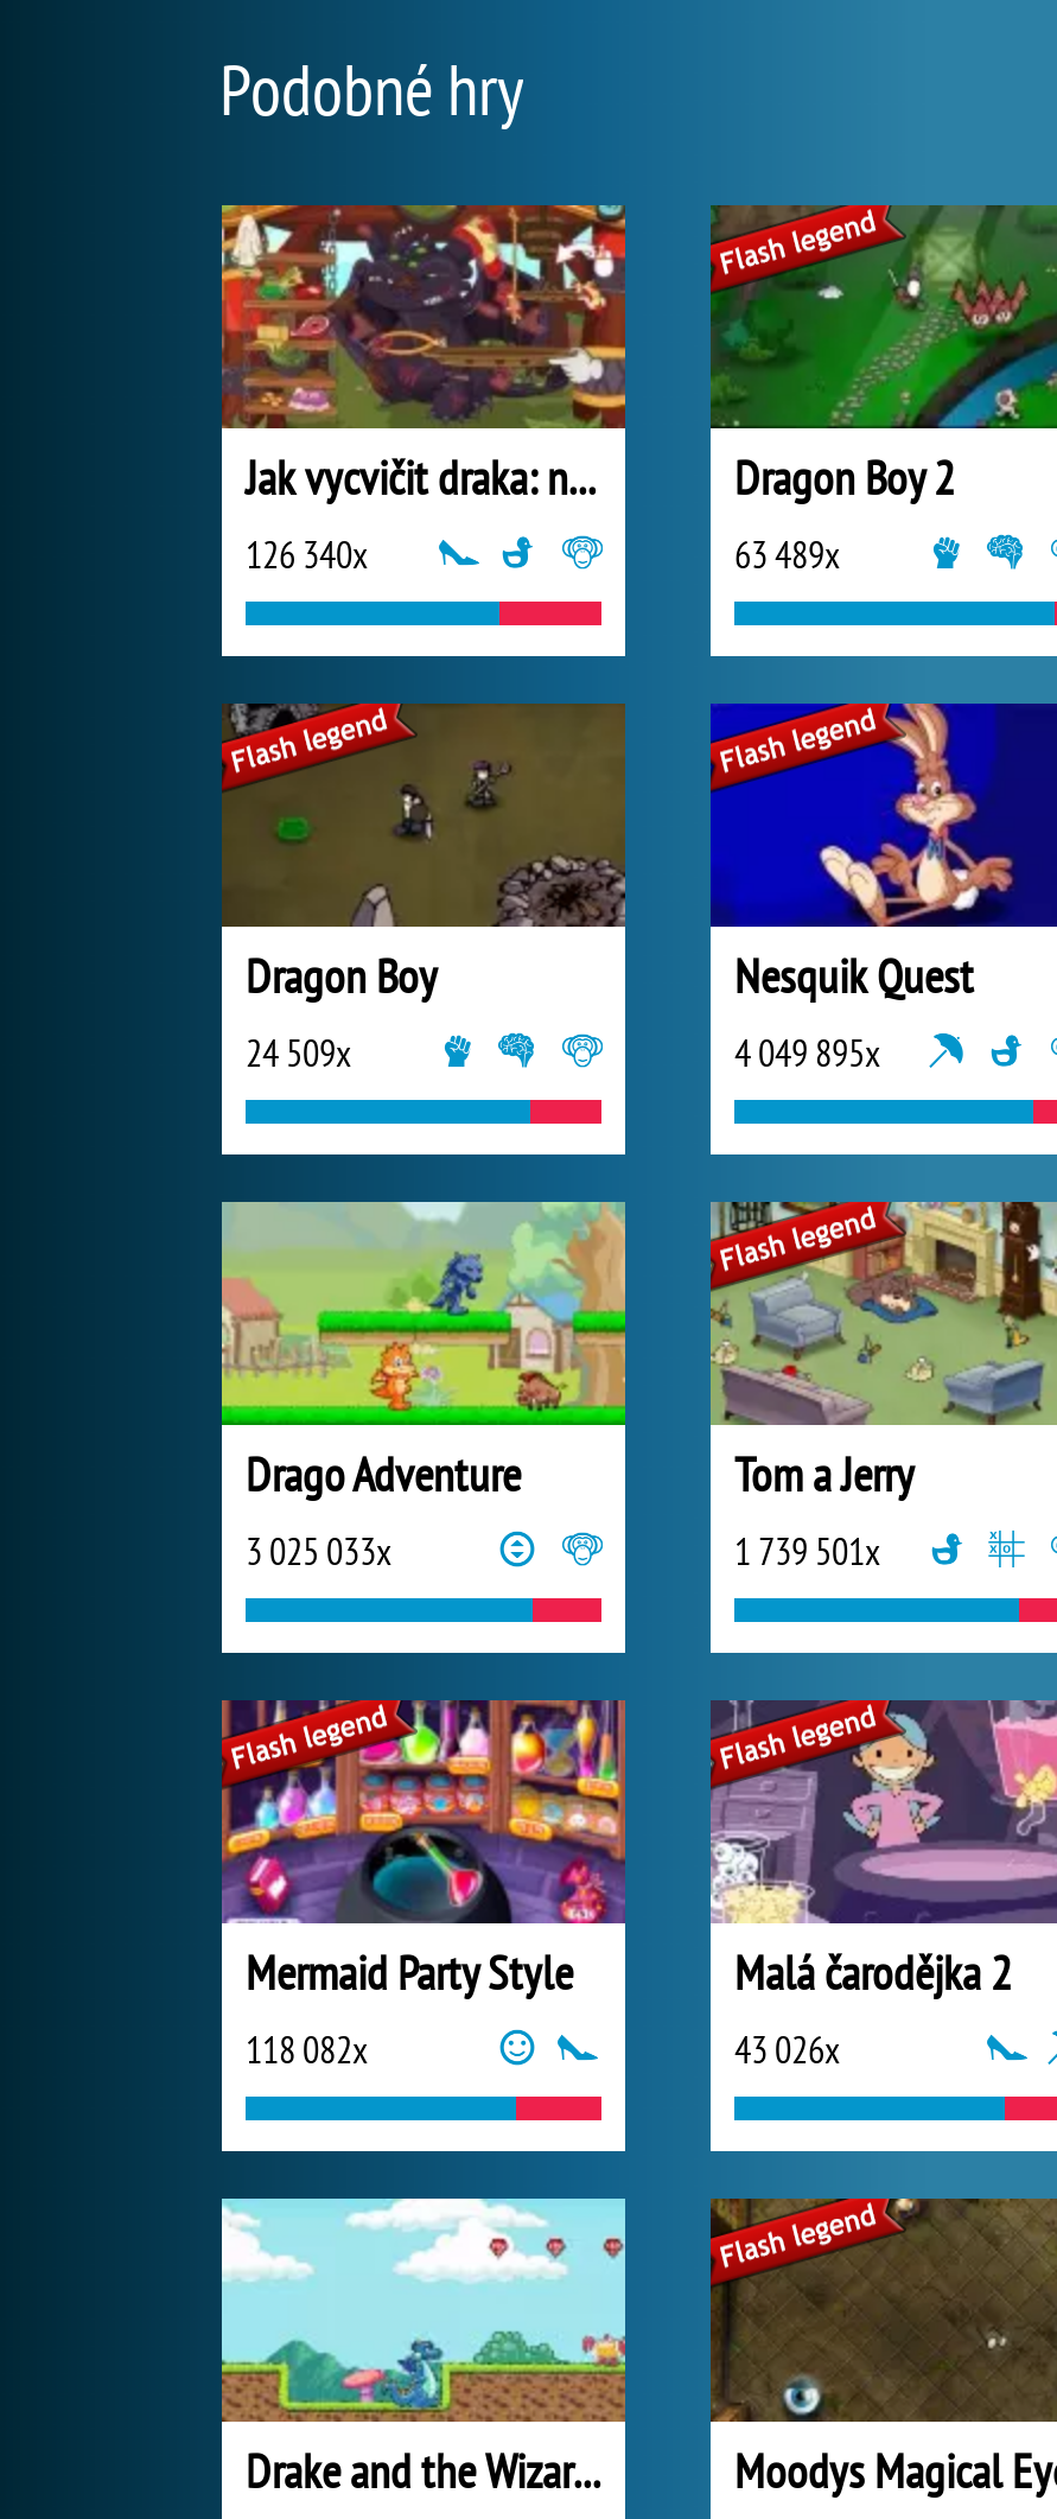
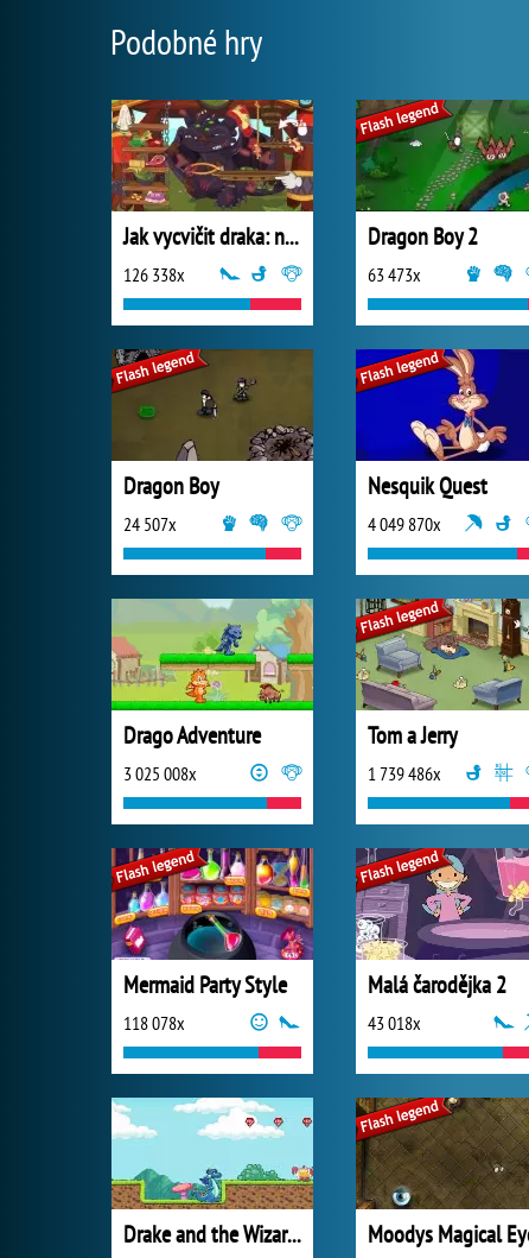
- 126 340x
+ 126 338x

- 63 489x
+ 63 473x

- 24 509x
+ 24 507x

- 4 049 895x
+ 4 049 870x

- 3 025 033x
+ 3 025 008x

- 1 739 501x
+ 1 739 486x

- 118 082x
+ 118 078x

- 43 026x
+ 43 018x
